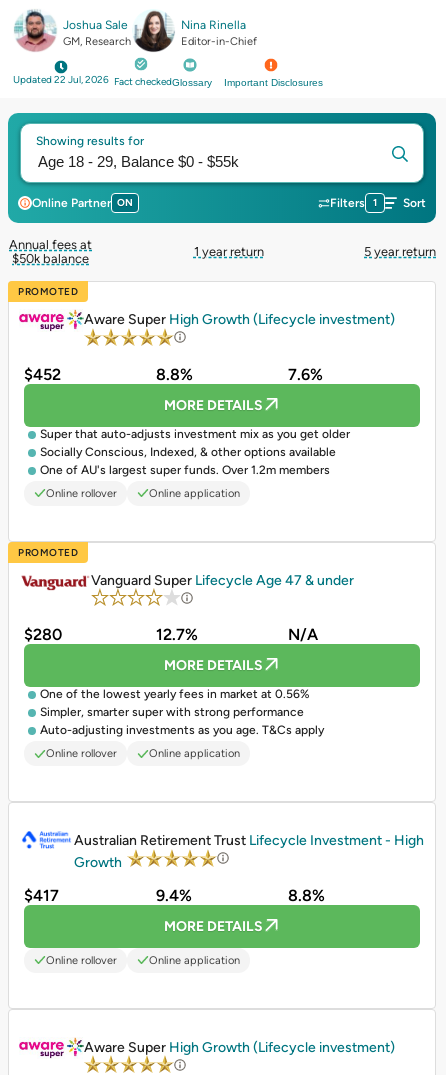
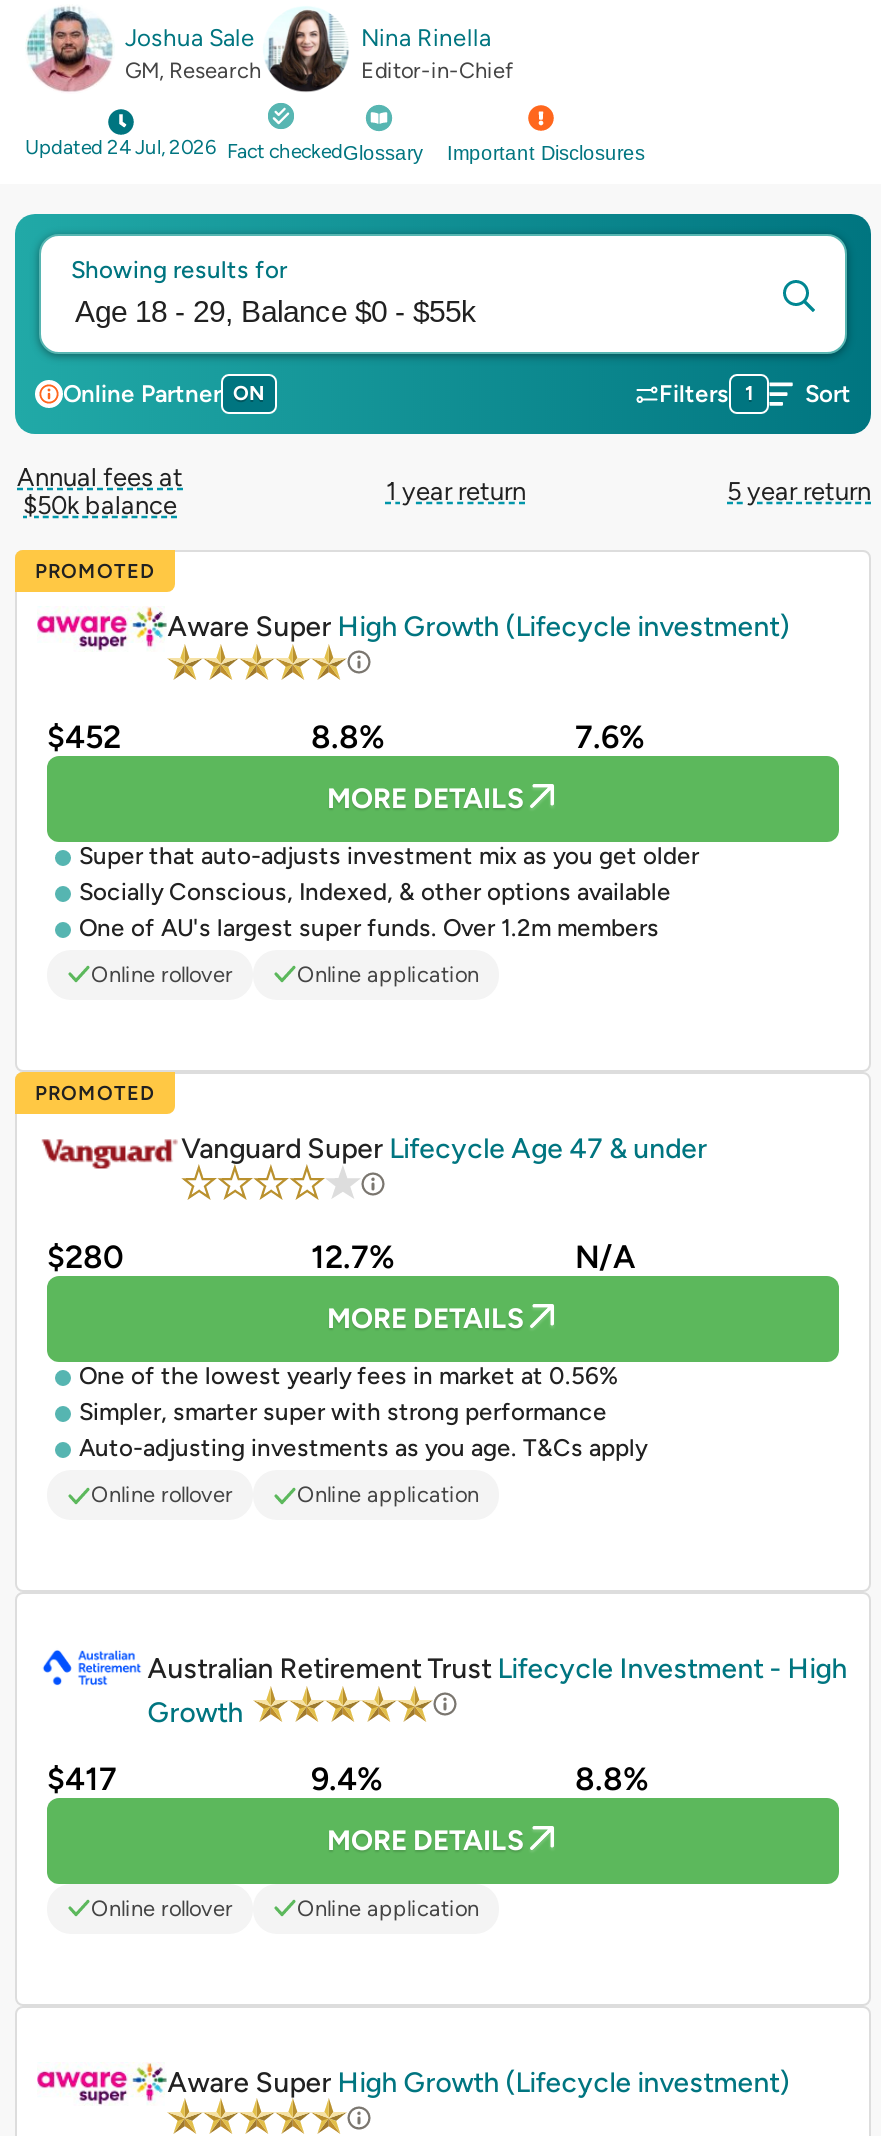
- Updated 22 Jul, 2026 Fact checkedGlossary
+ Updated 24 Jul, 2026 Fact checkedGlossary
